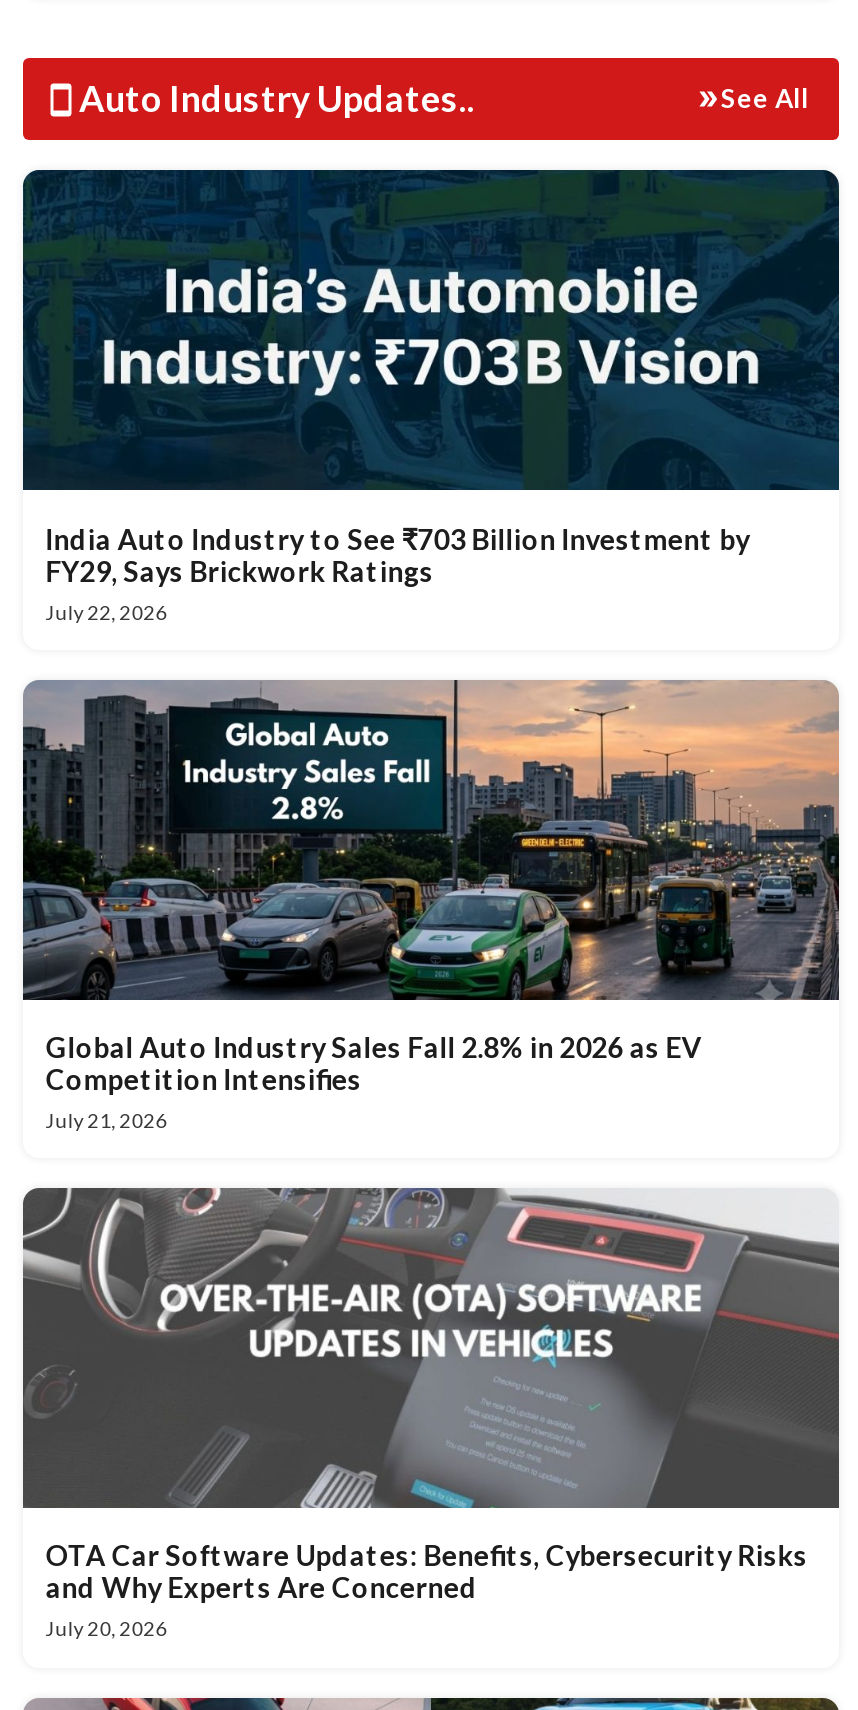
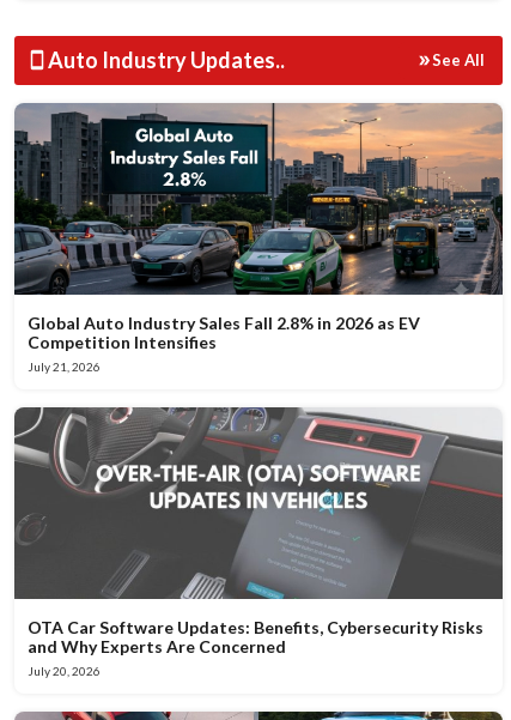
- [image]
- India Auto Industry to See ₹703 Billion Investment by
- FY29, Says Brickwork Ratings
- July 22, 2026
